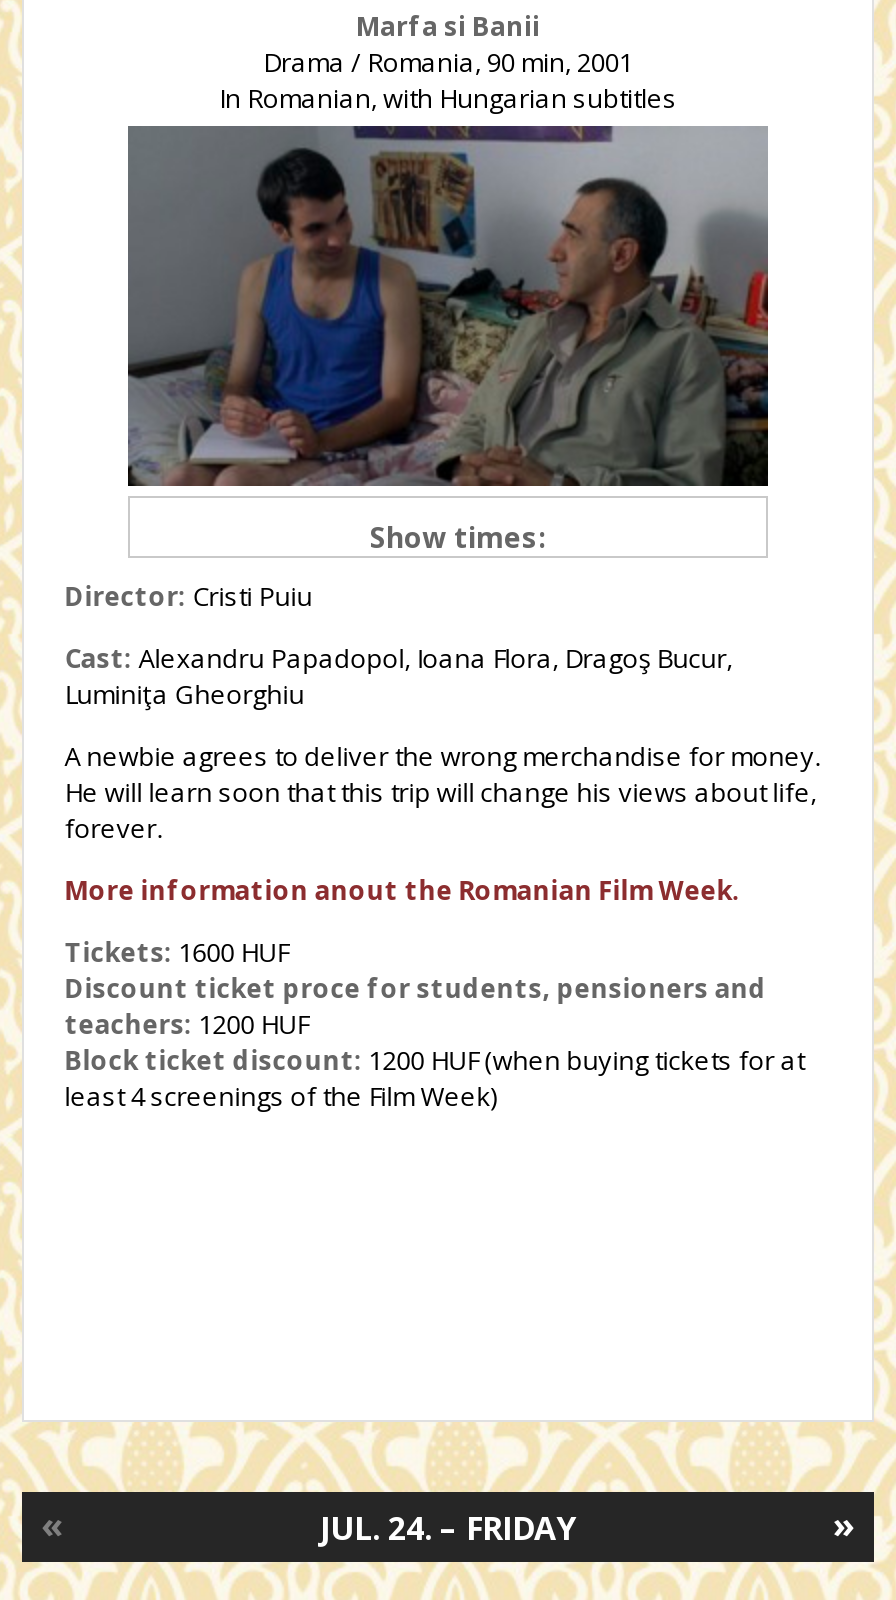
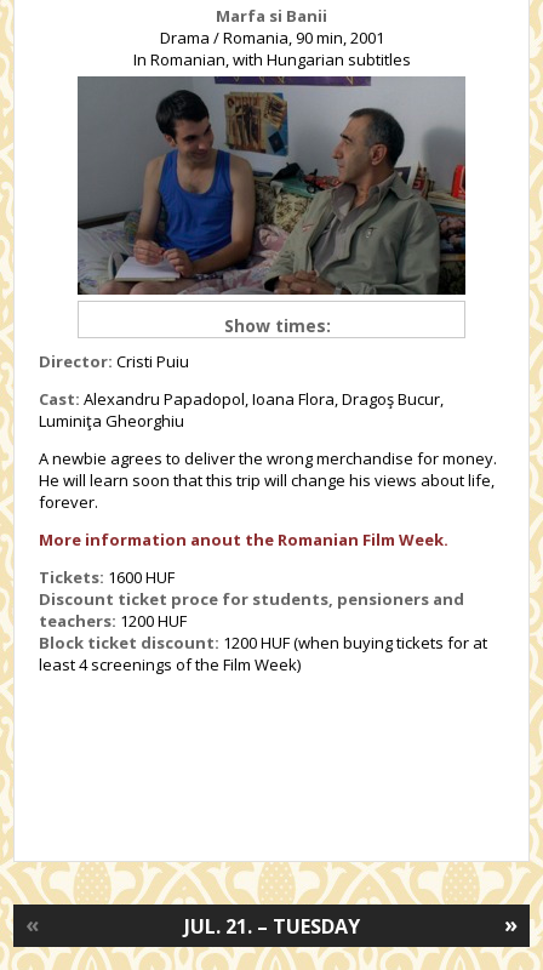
- JUL. 24. – FRIDAY
+ JUL. 21. – TUESDAY
